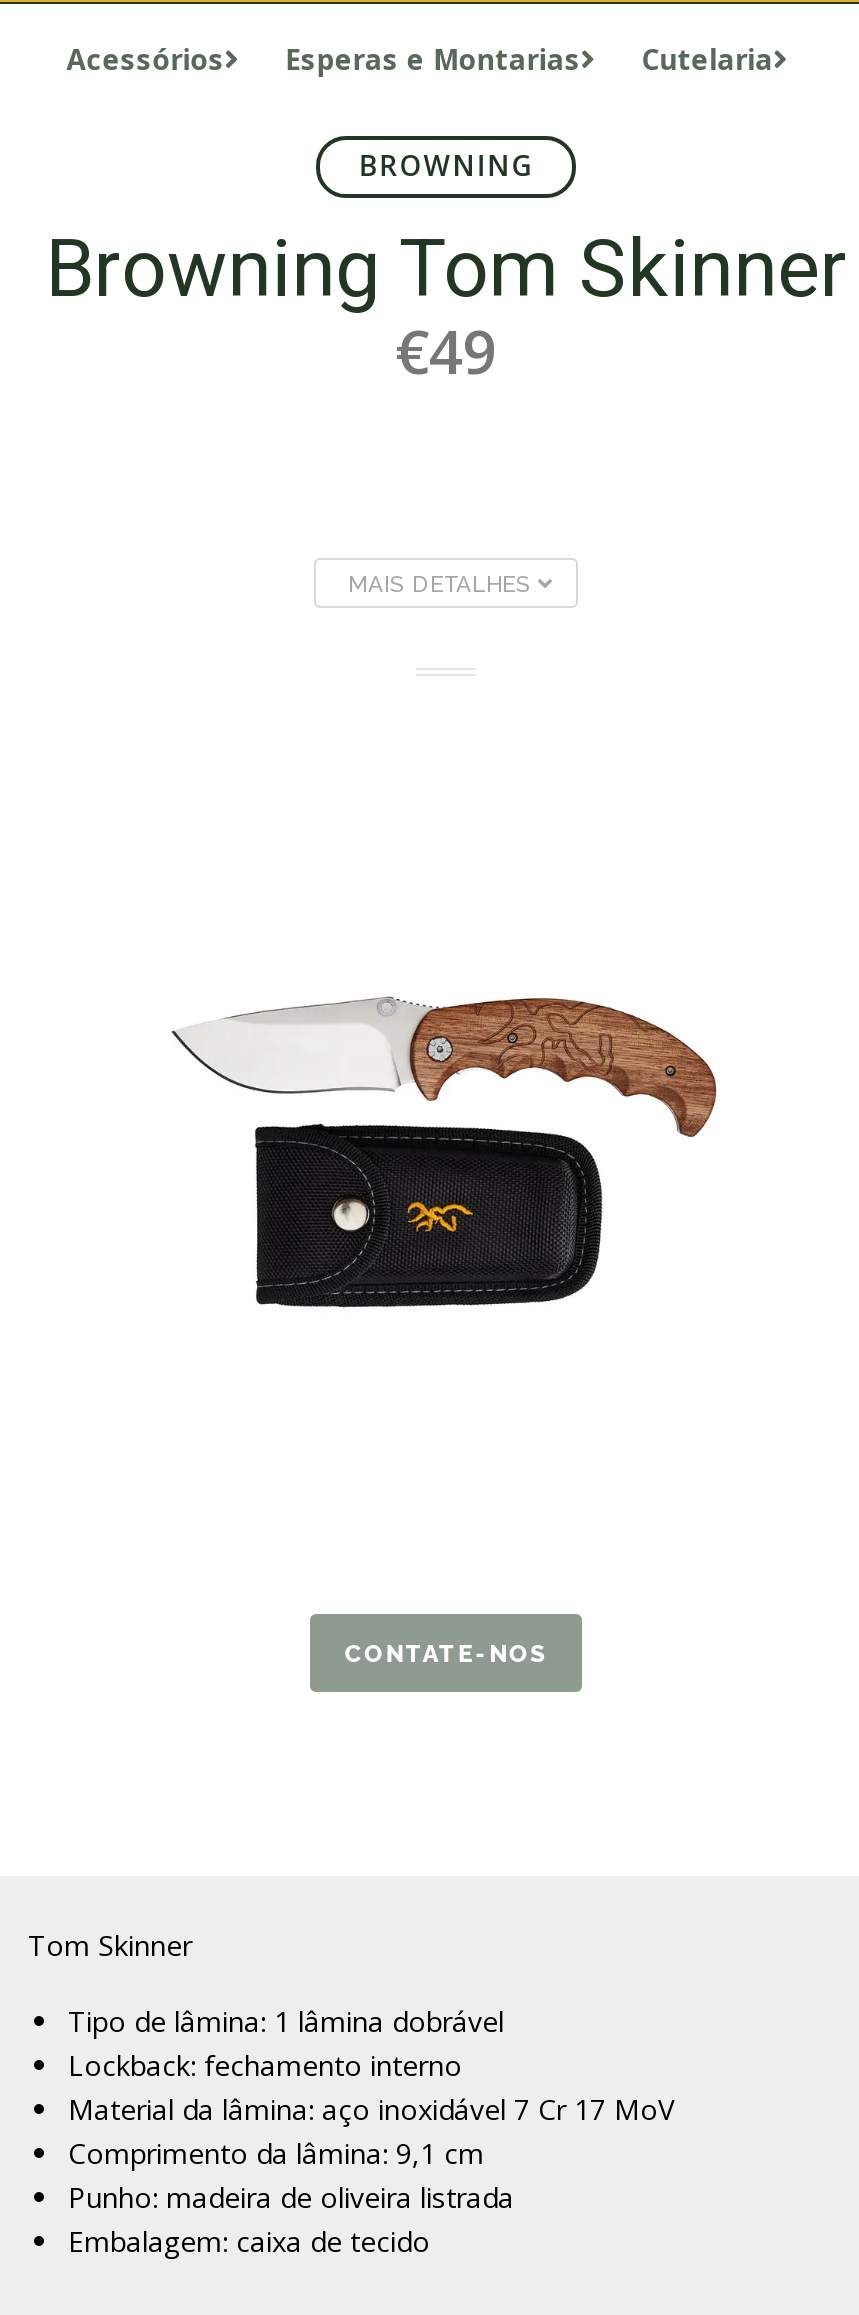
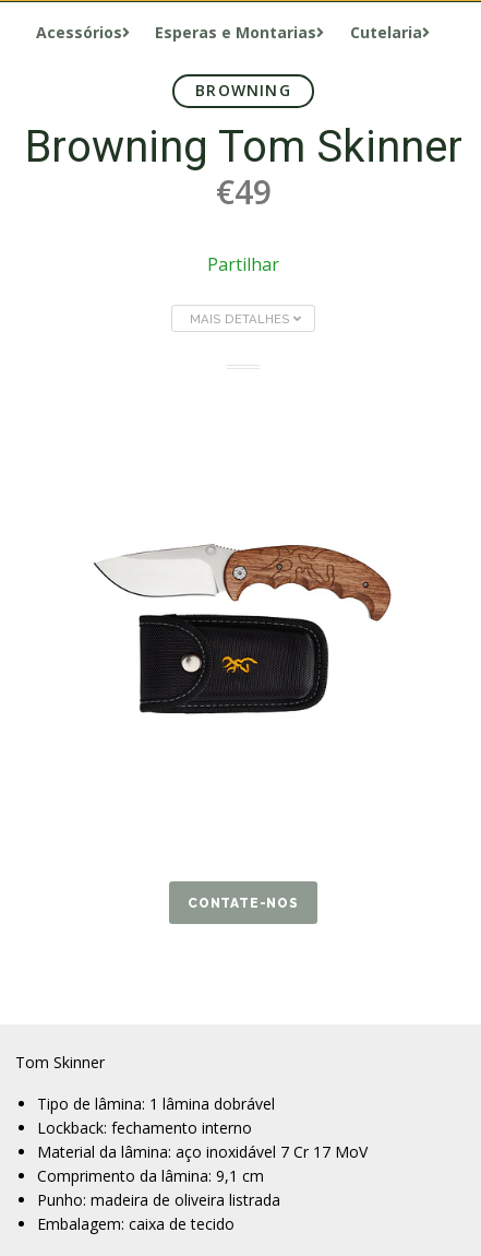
+ Partilhar
